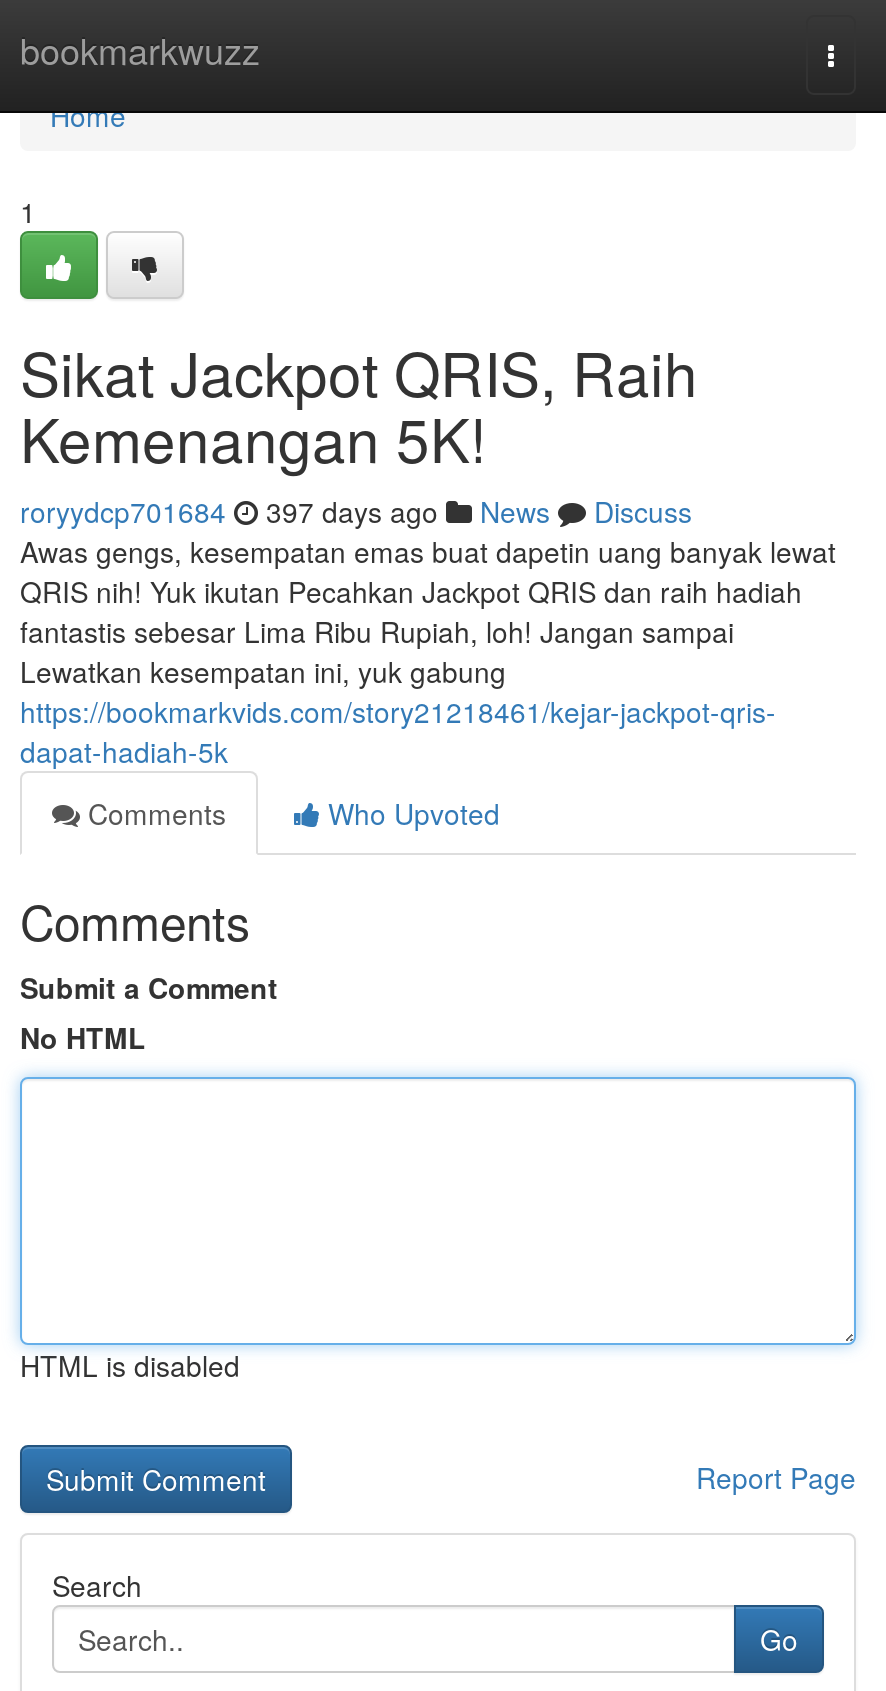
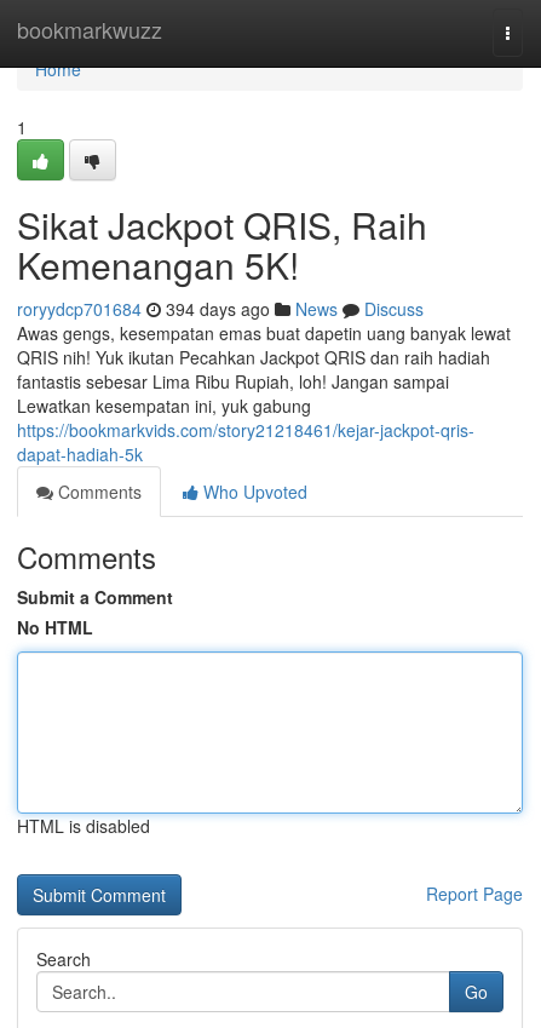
- roryydcp701684 397 days ago News Discuss
+ roryydcp701684 394 days ago News Discuss
